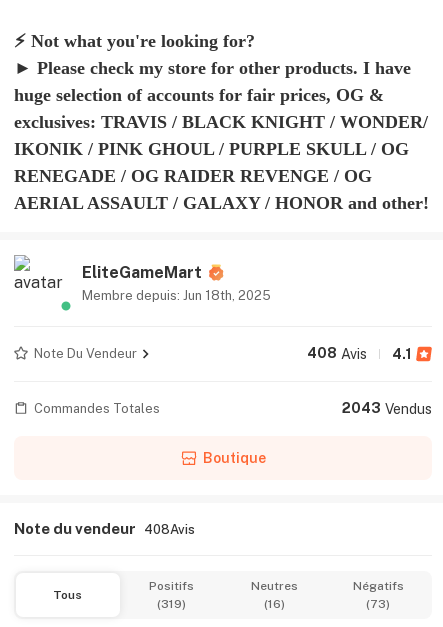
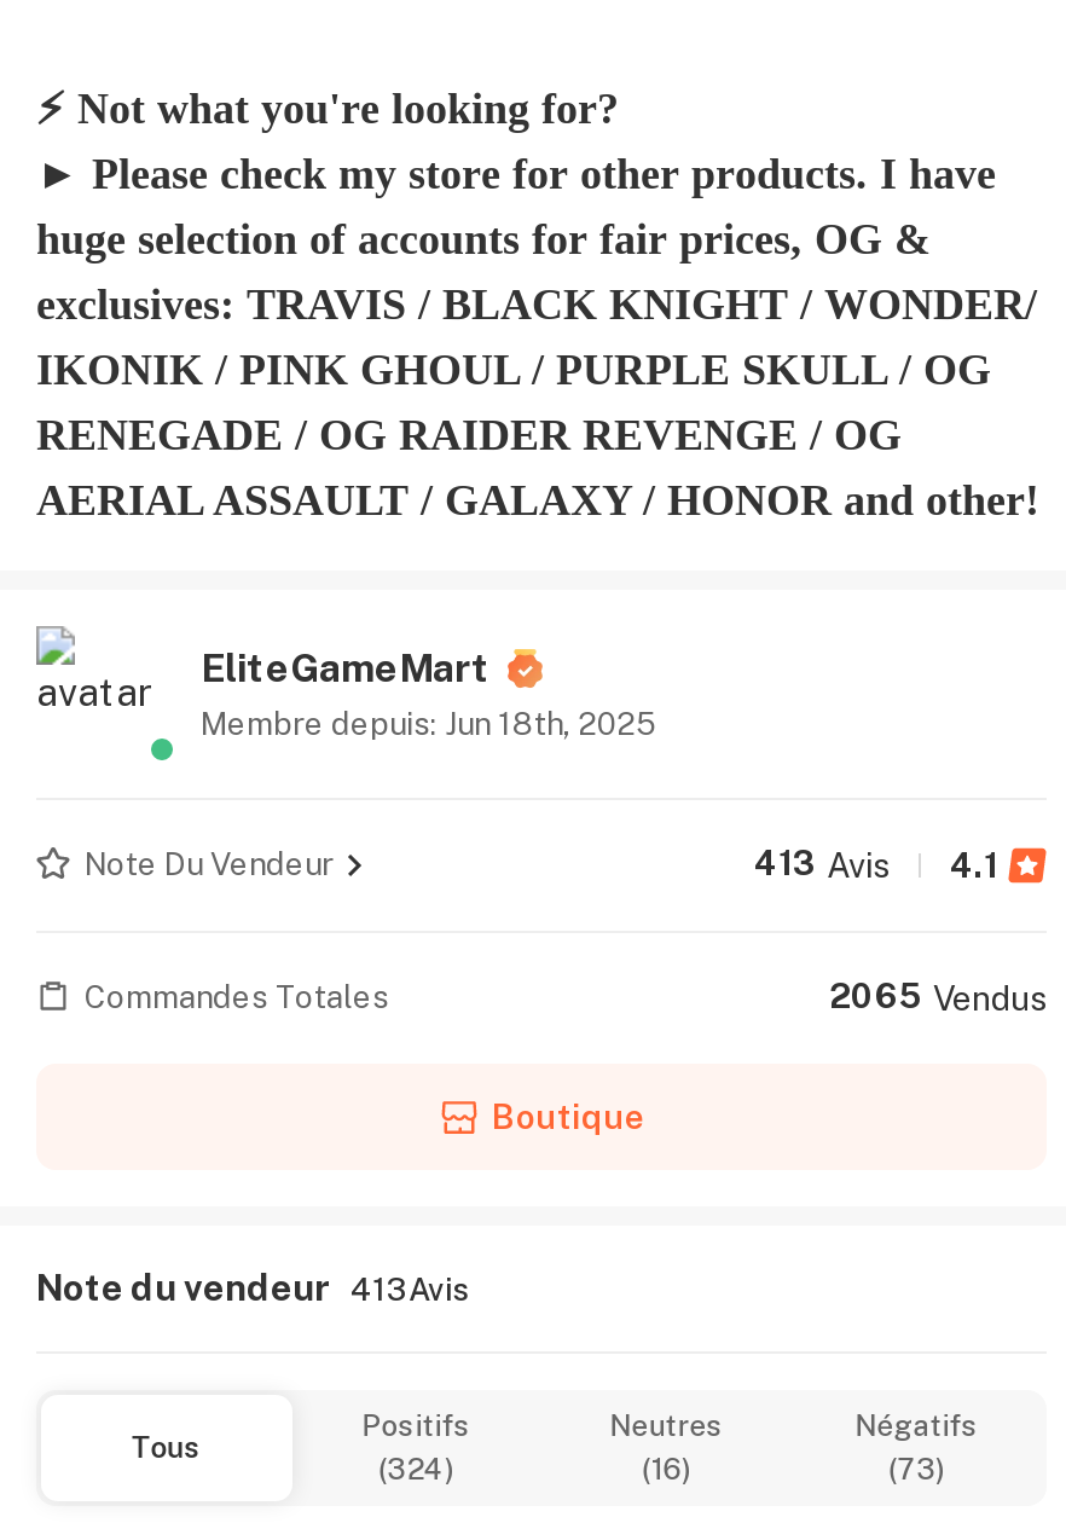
- 408 Avis 4.1
+ 413 Avis 4.1

- 2043 Vendus
+ 2065 Vendus

- Note du vendeur 408Avis
+ Note du vendeur 413Avis

- (319)
+ (324)
